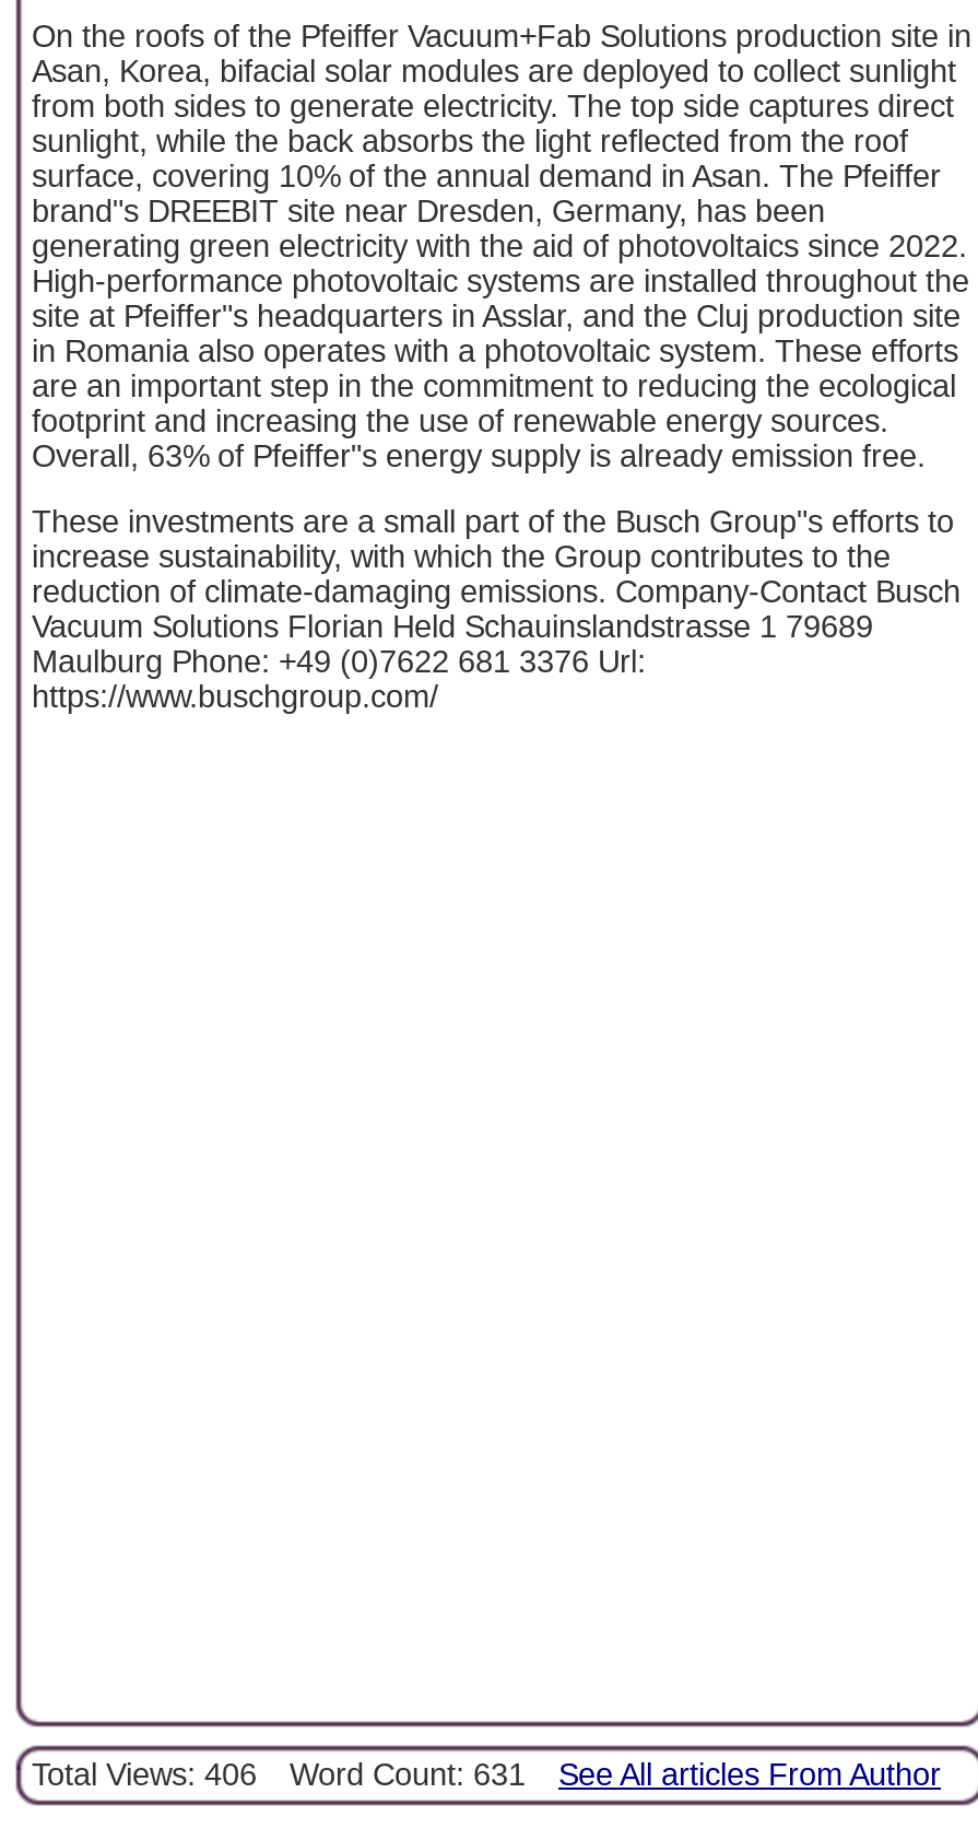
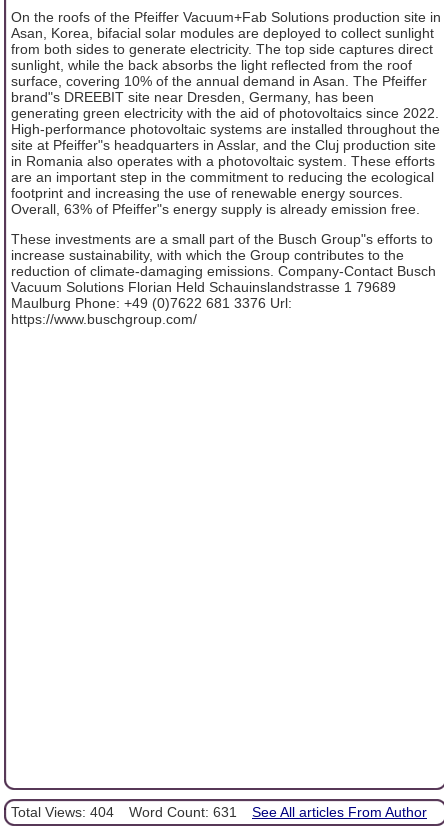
- Total Views: 406 Word Count: 631 See All articles From Author
+ Total Views: 404 Word Count: 631 See All articles From Author
